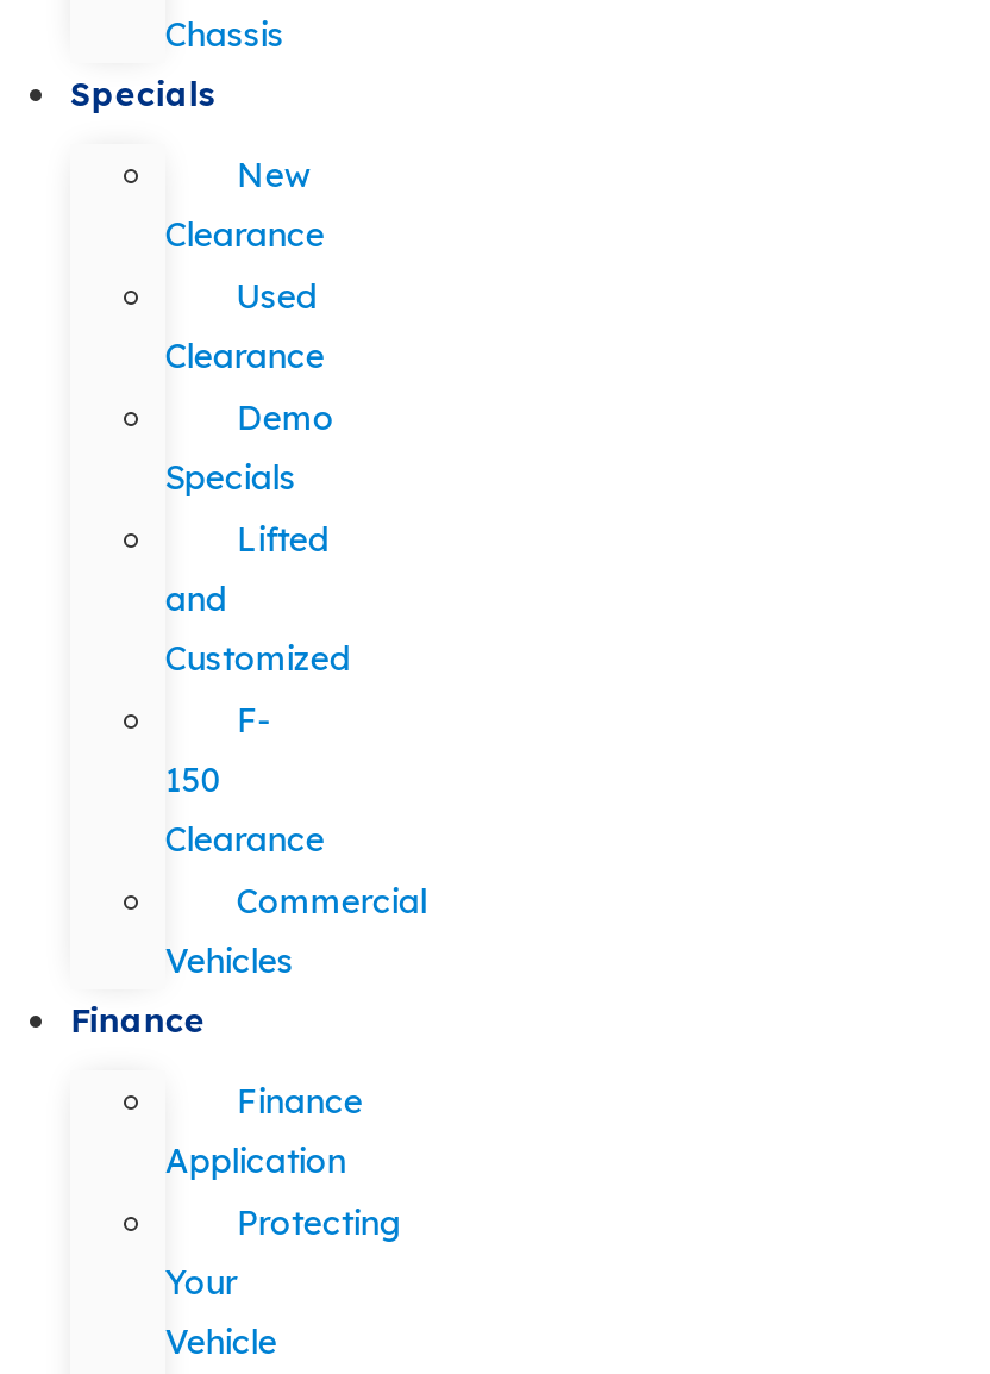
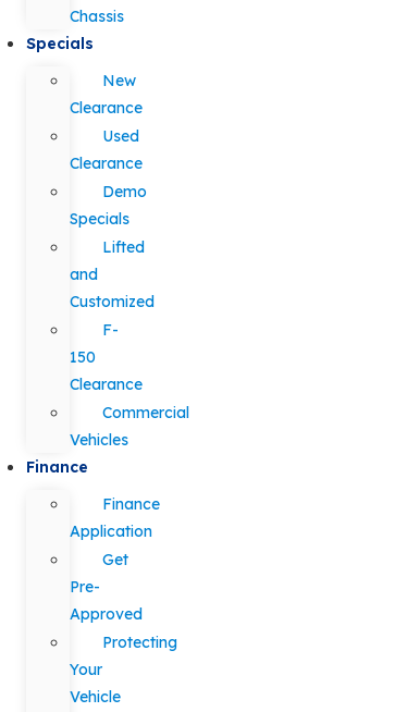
+ Get
+ Pre-
+ Approved
